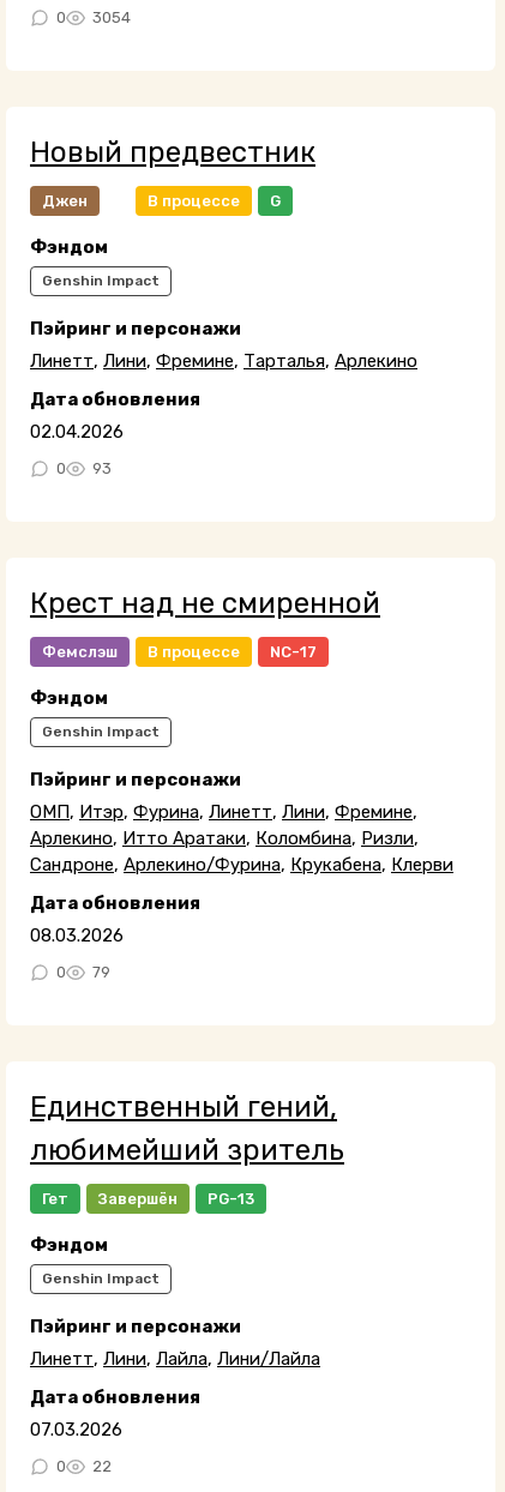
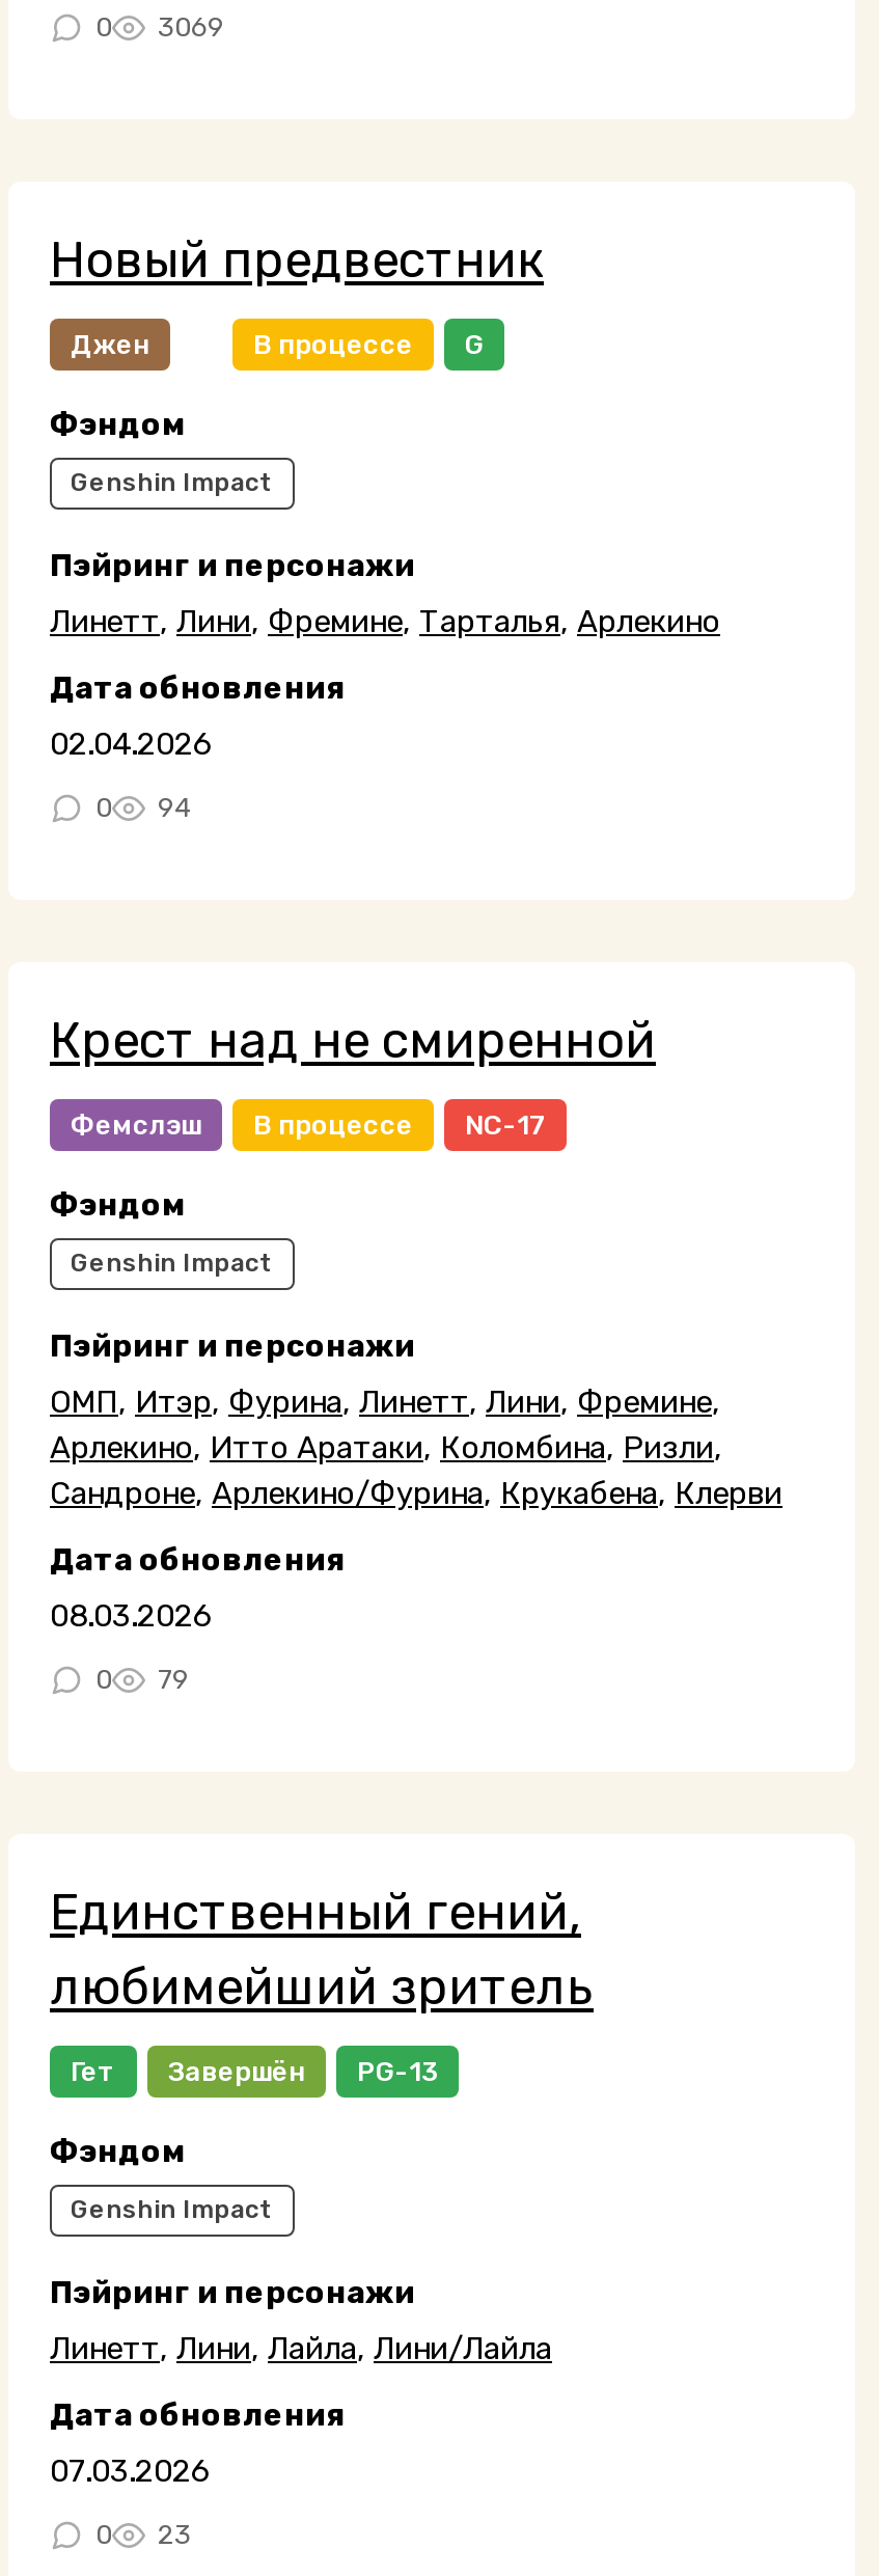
- 0 3054
+ 0 3069

- 0 93
+ 0 94

- 0 22
+ 0 23
